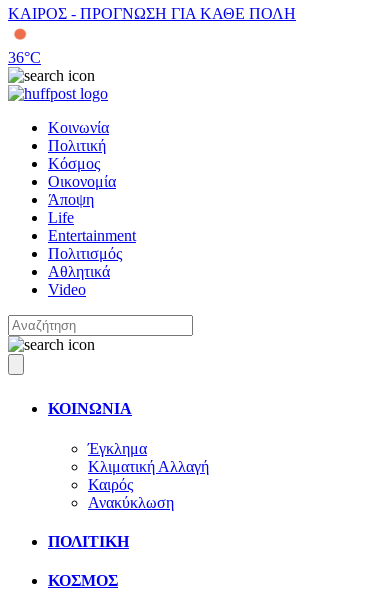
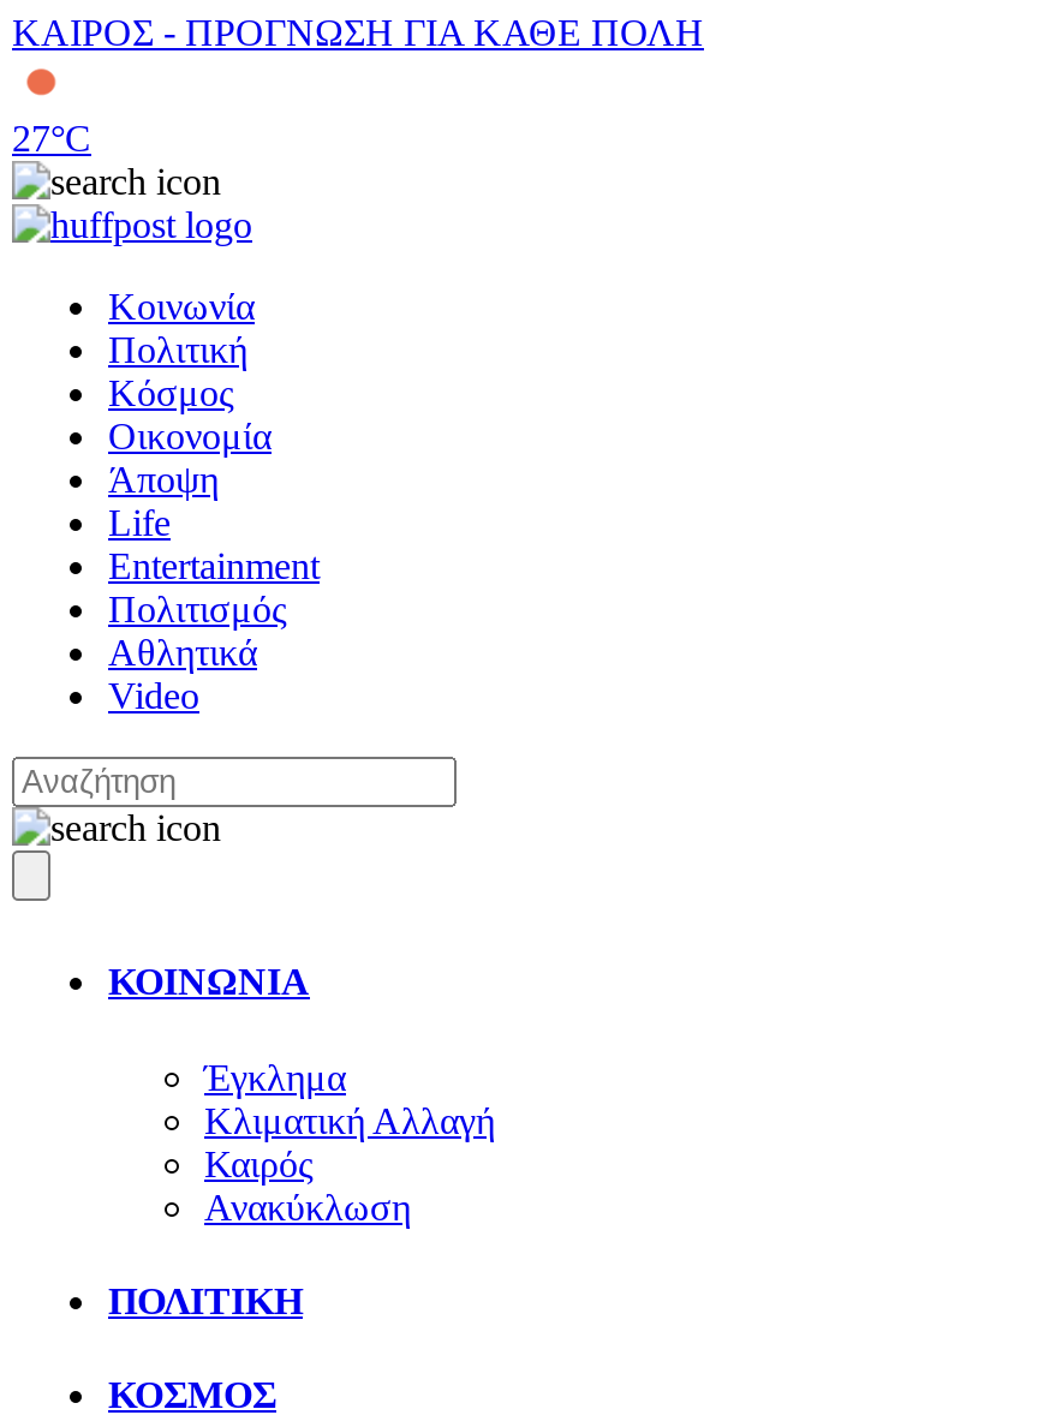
- 36°C
+ 27°C
